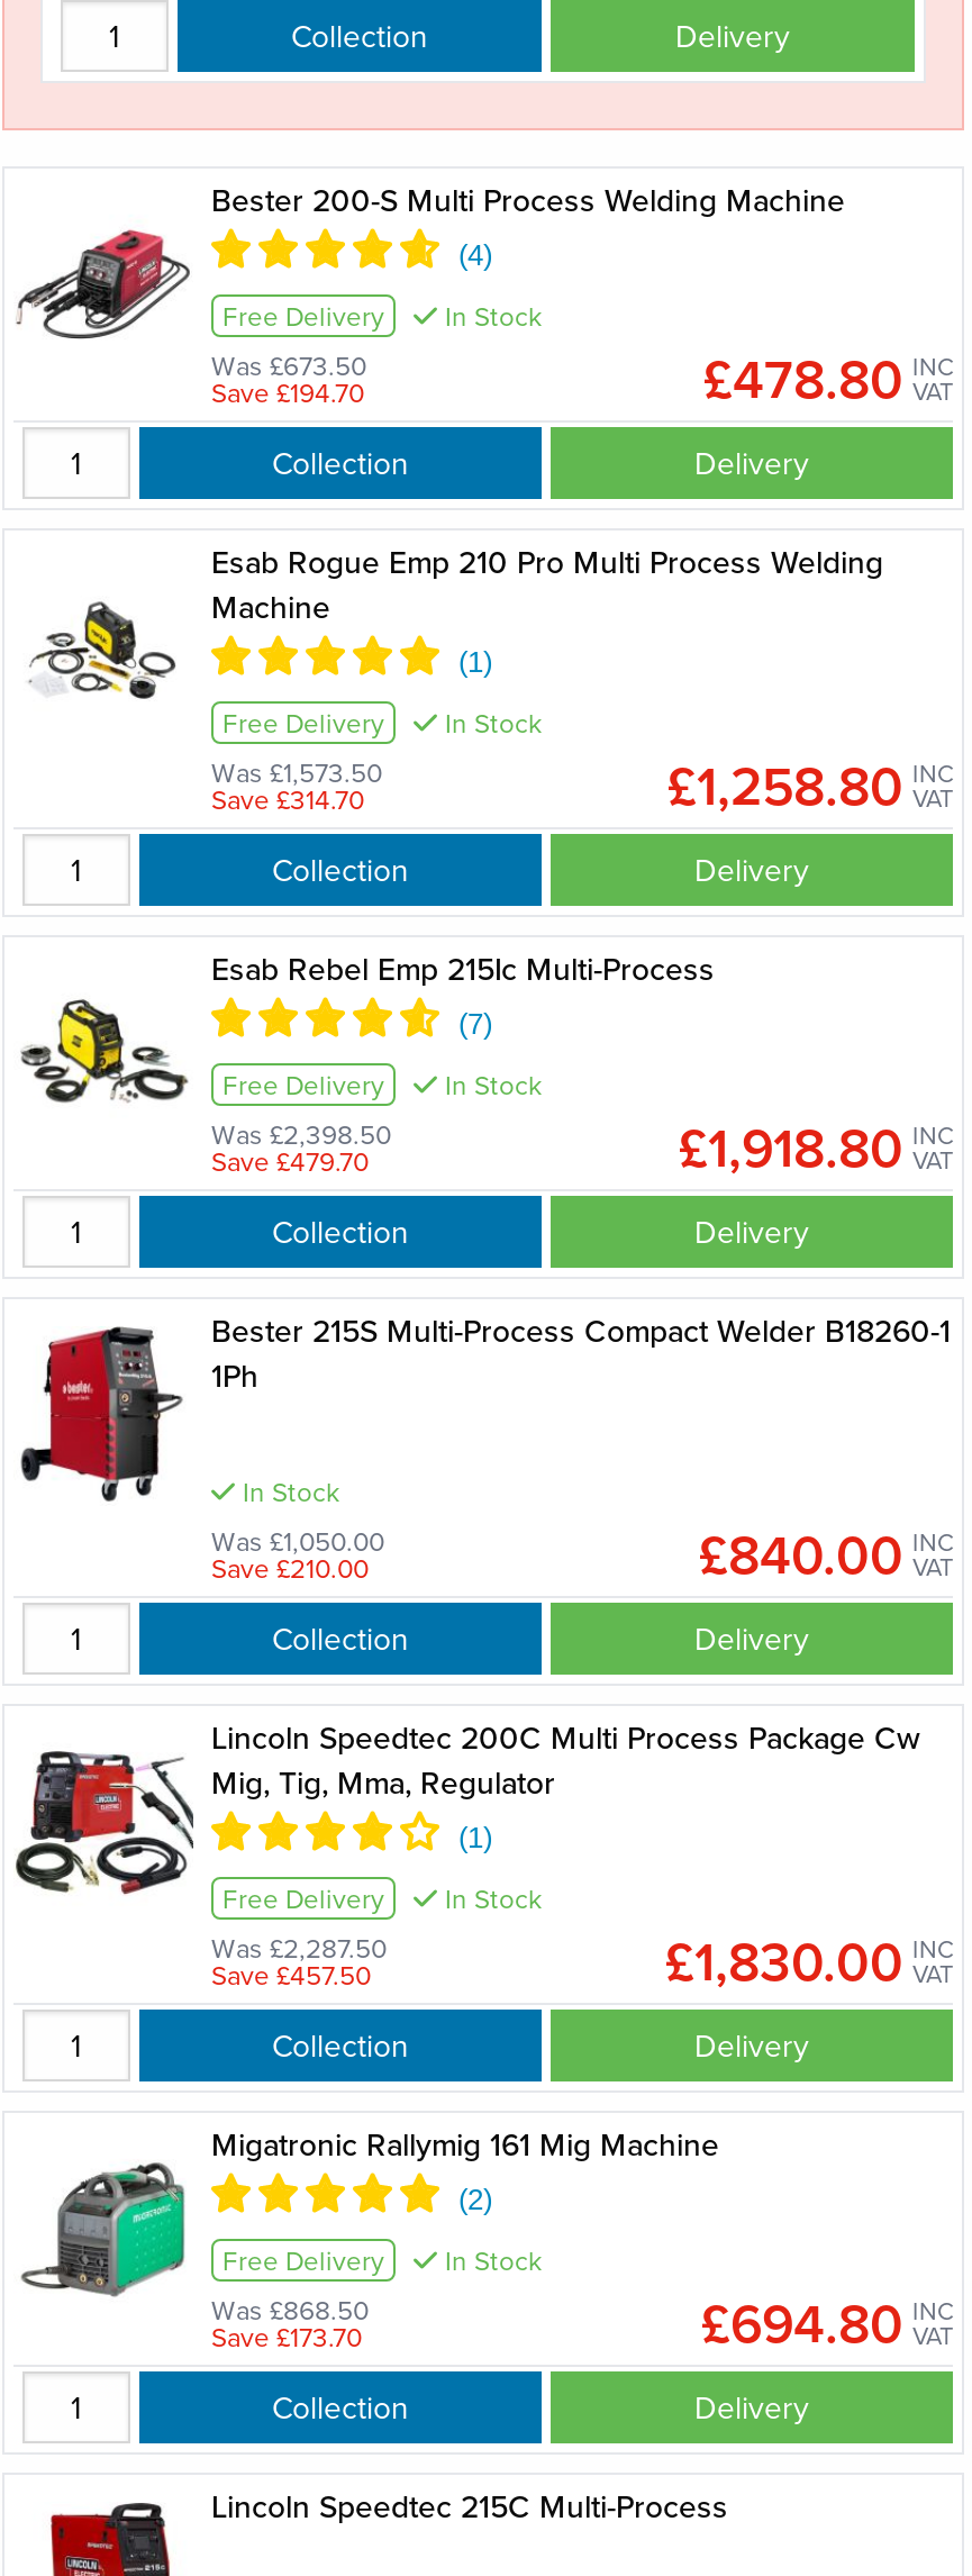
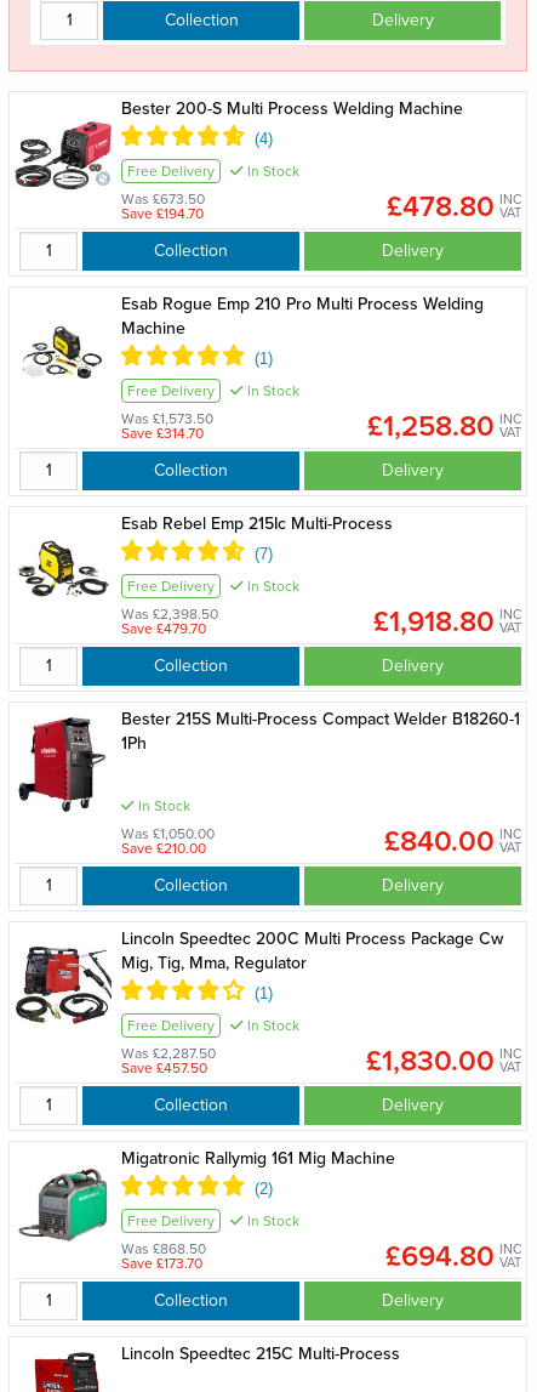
- [image]
+ [image]
